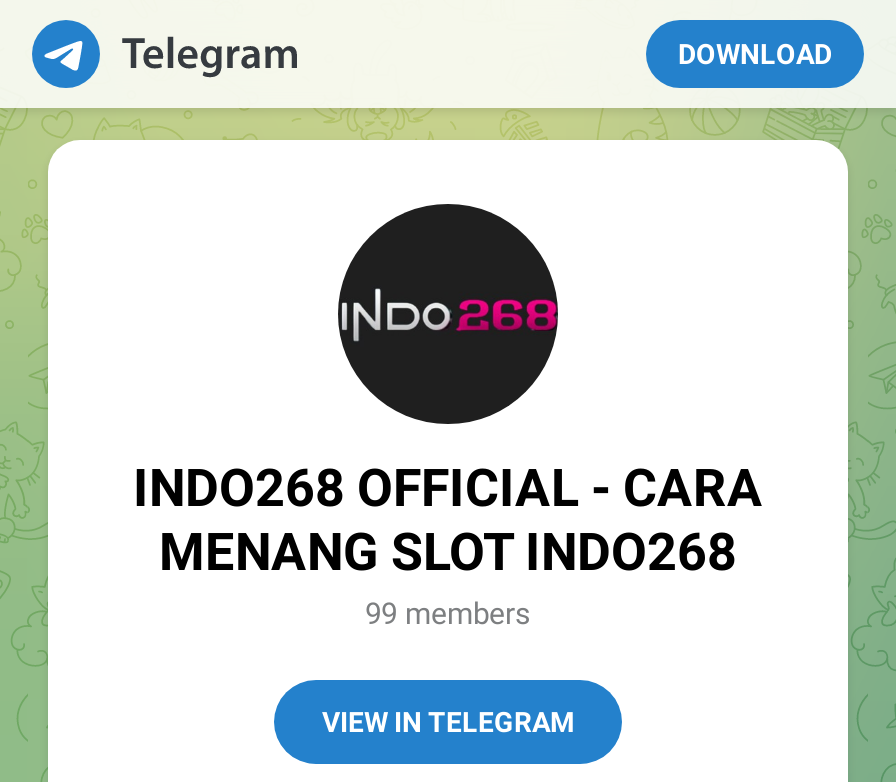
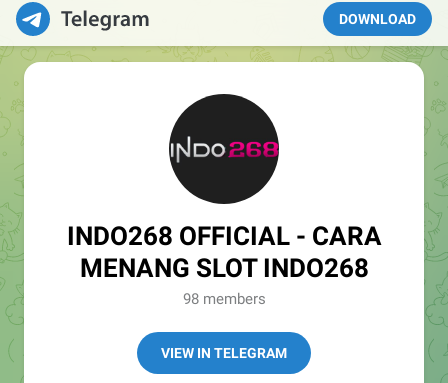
- 99 members
+ 98 members
